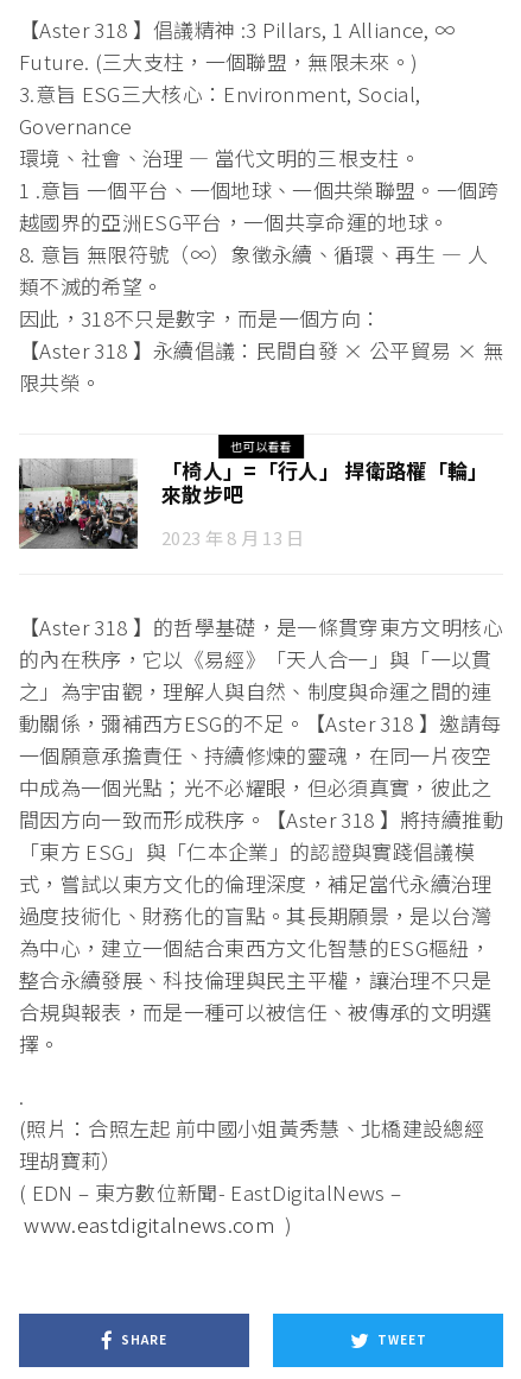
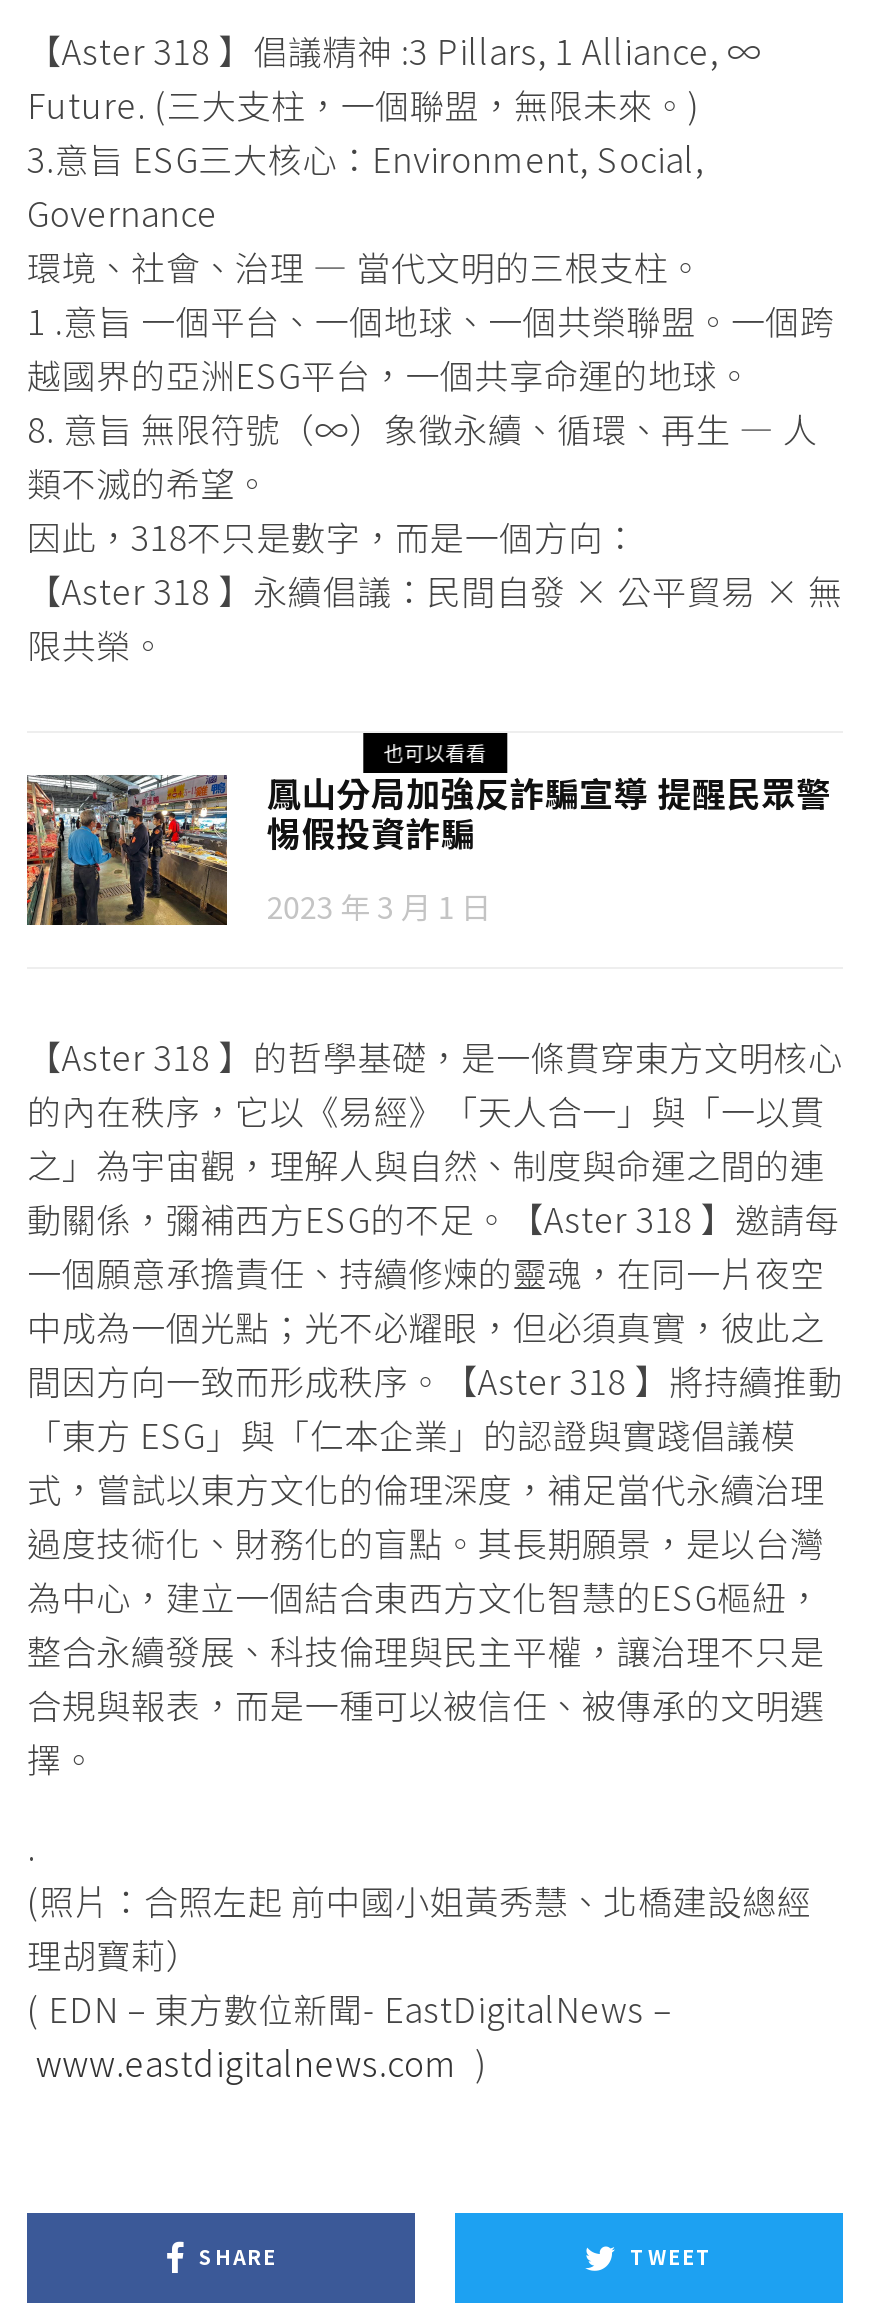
- [image]
- 「椅人」=「行人」 捍衛路權「輪」
- 來散步吧
+ [image]
+ 鳳山分局加強反詐騙宣導 提醒民眾警
+ 惕假投資詐騙

- 2023 年 8 月 13 日
+ 2023 年 3 月 1 日
